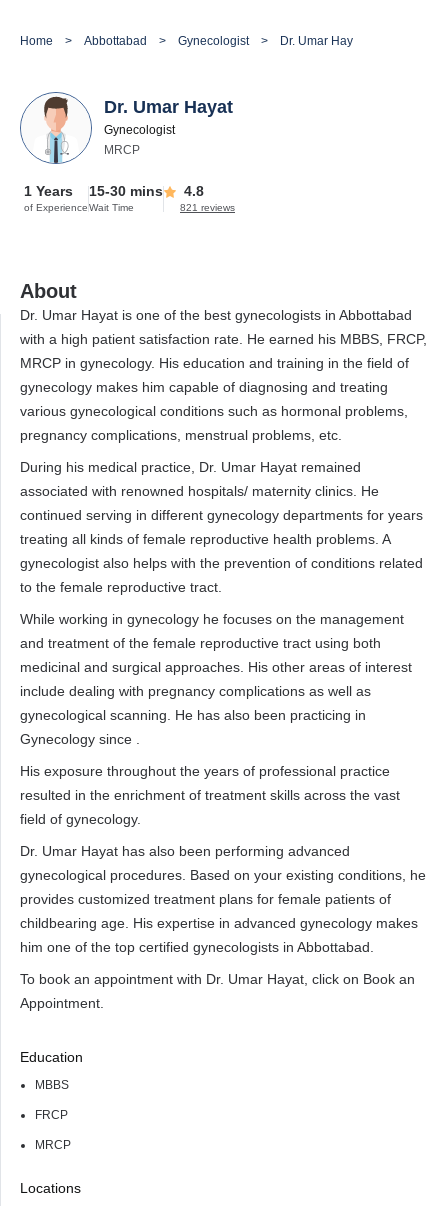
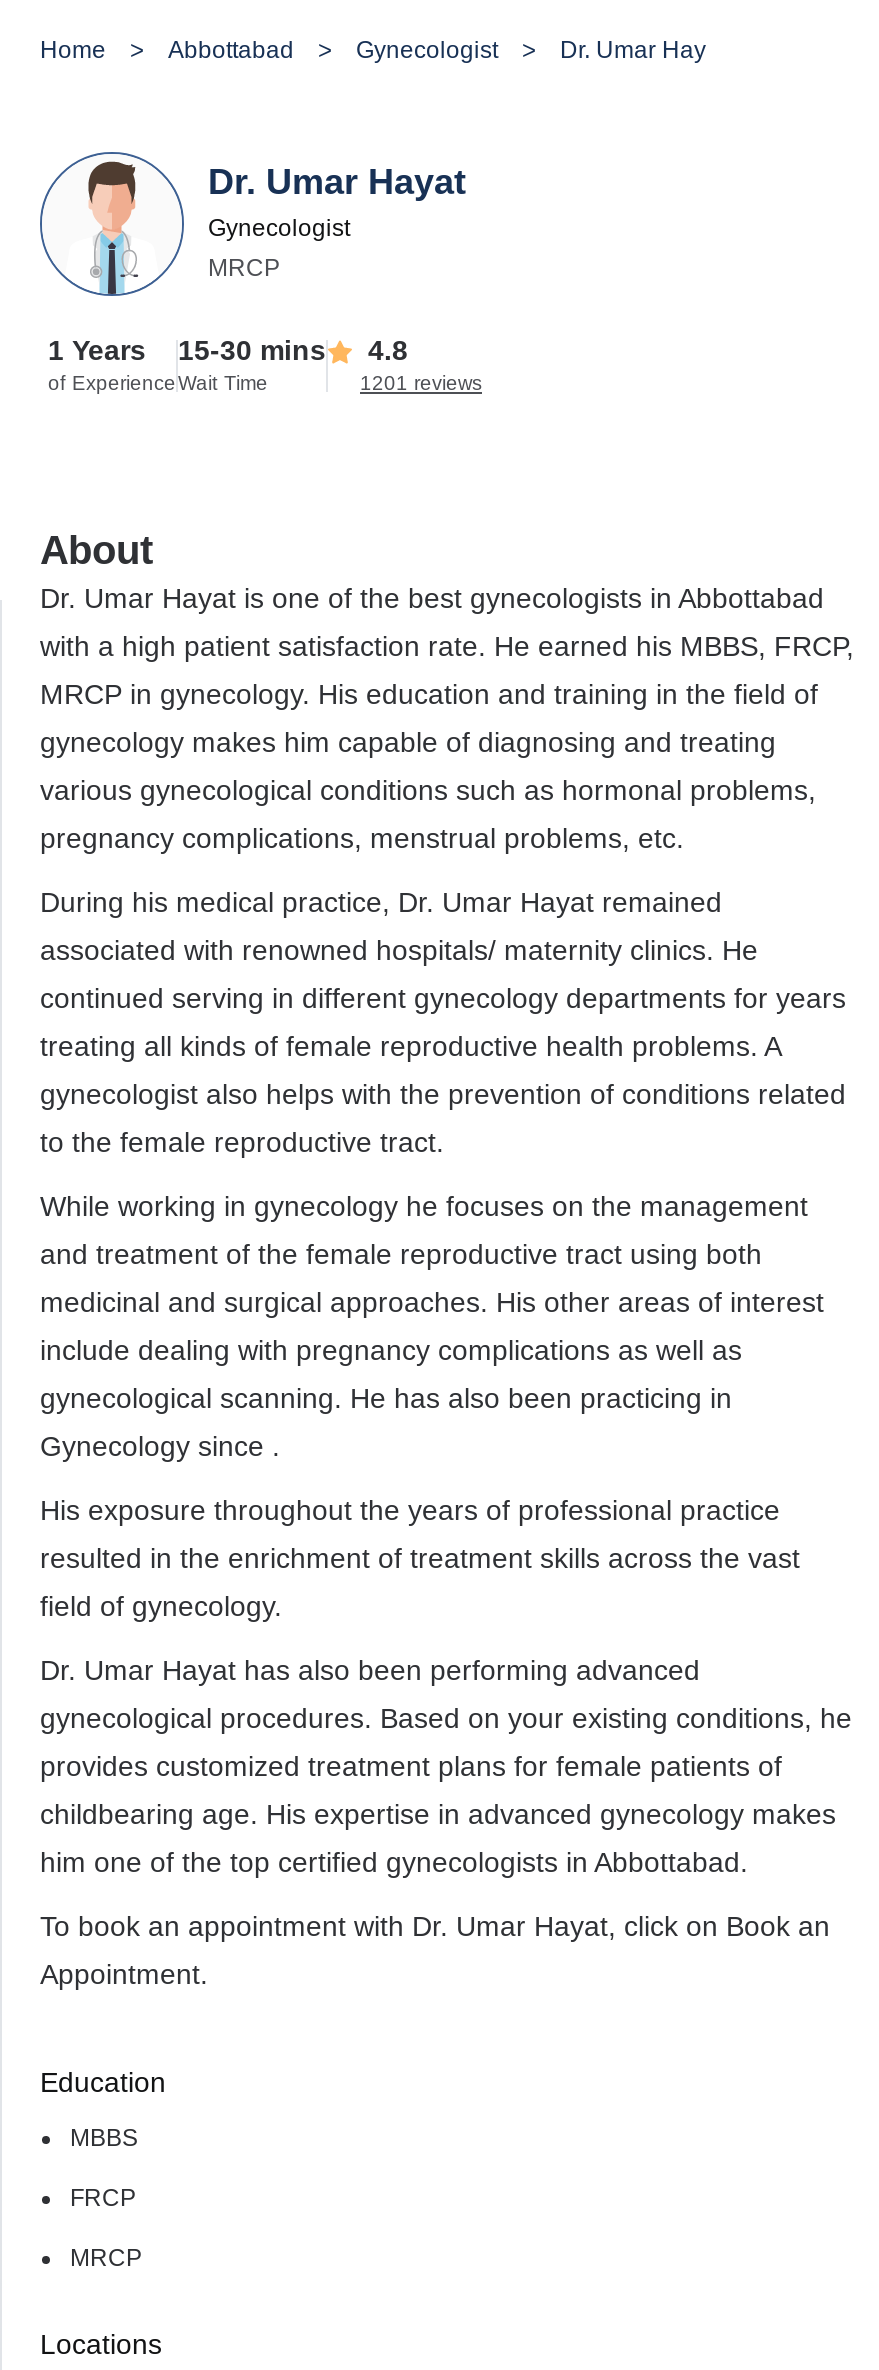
- 821 reviews
+ 1201 reviews
